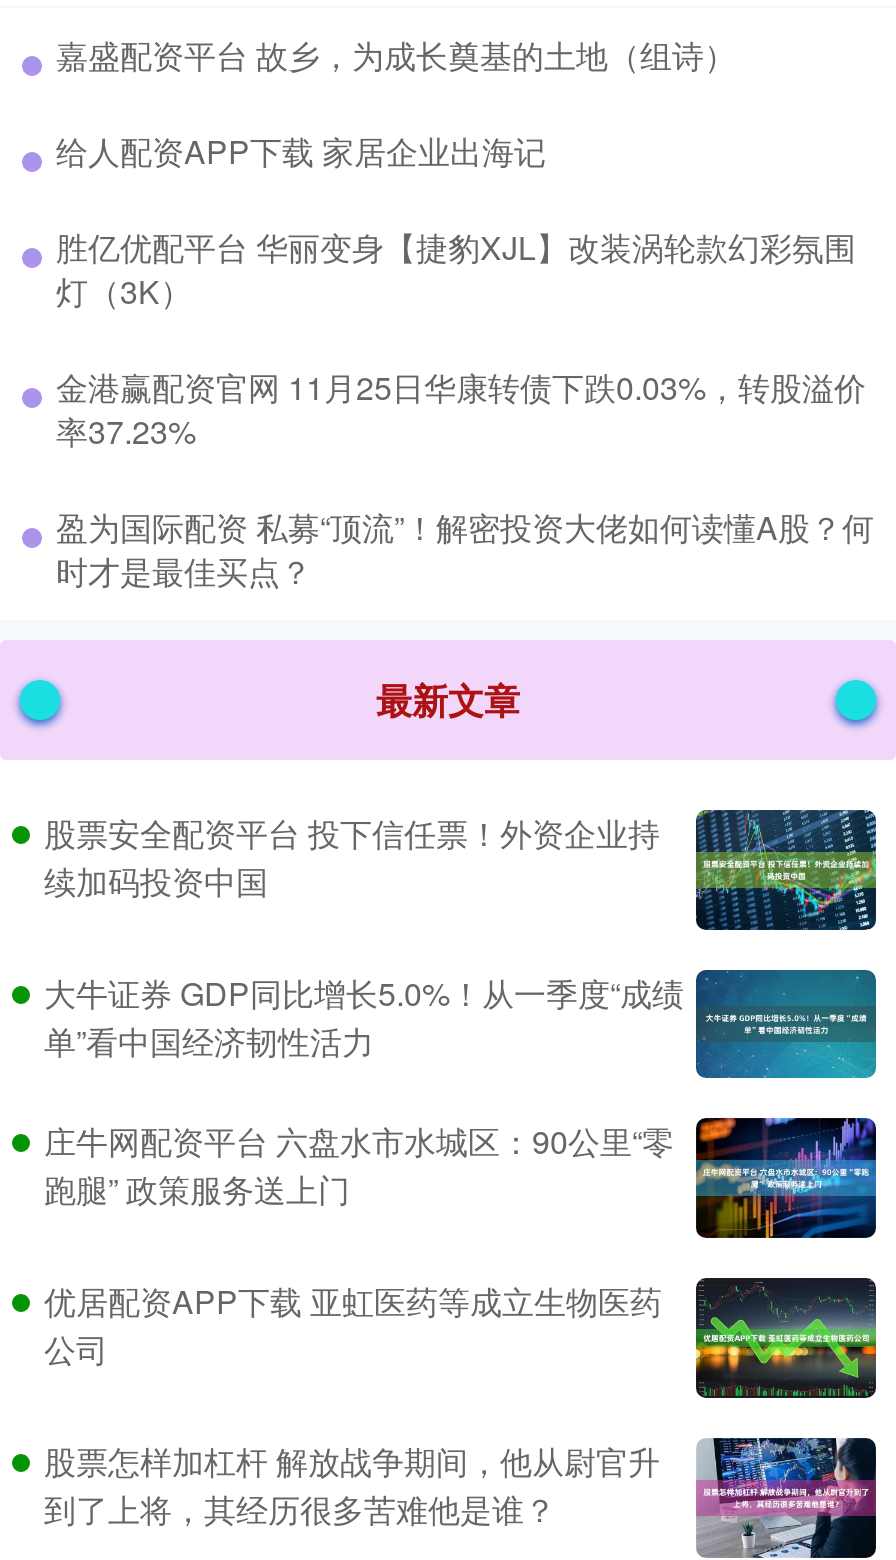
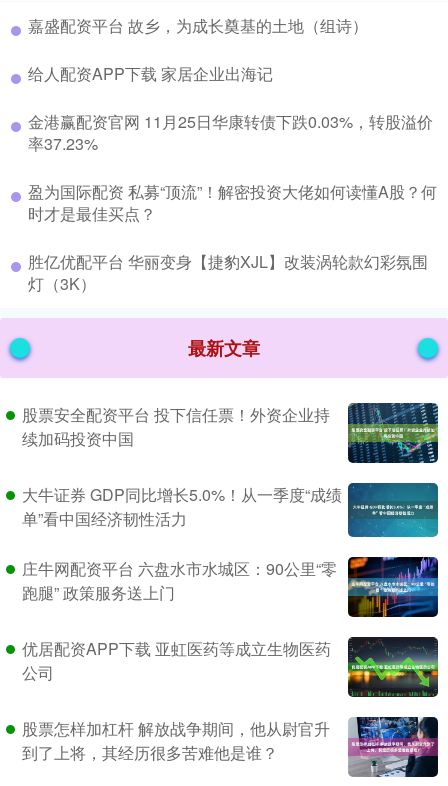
moved down: 胜亿优配平台 华丽变身【捷豹XJL】改装涡轮款幻彩氛围 | 灯（3K）

moved up: 金港赢配资官网 11月25日华康转债下跌0.03%，转股溢价 | 率37.23% | 盈为国际配资 私募“顶流”！解密投资大佬如何读懂A股？何 | 时才是最佳买点？
